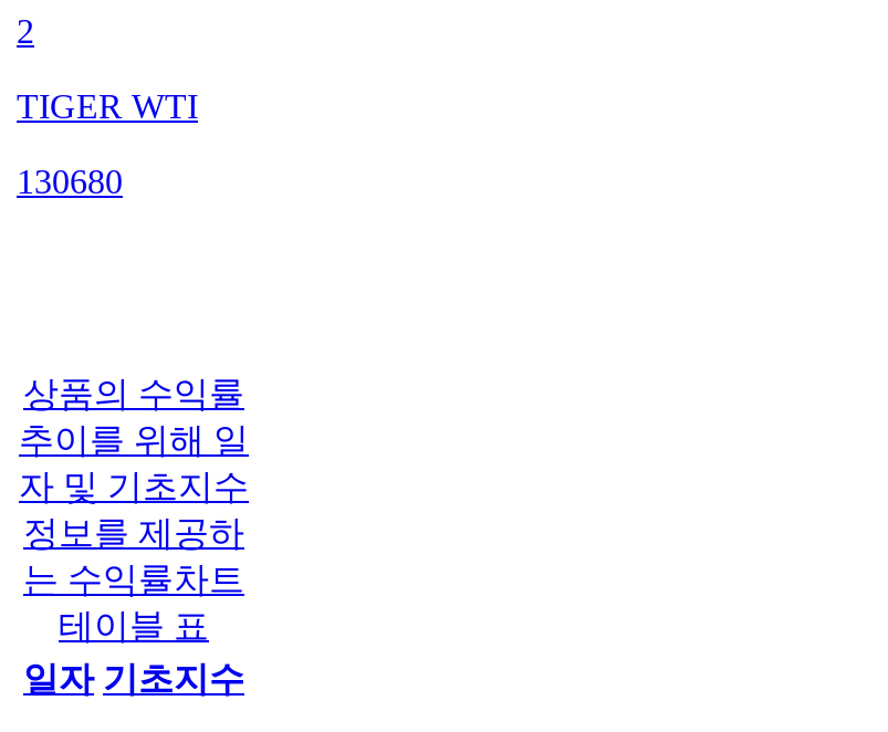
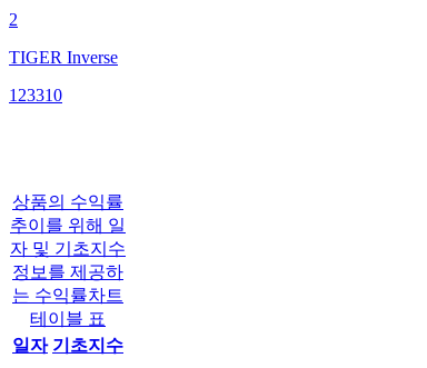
- TIGER WTI
+ TIGER Inverse

- 130680
+ 123310
